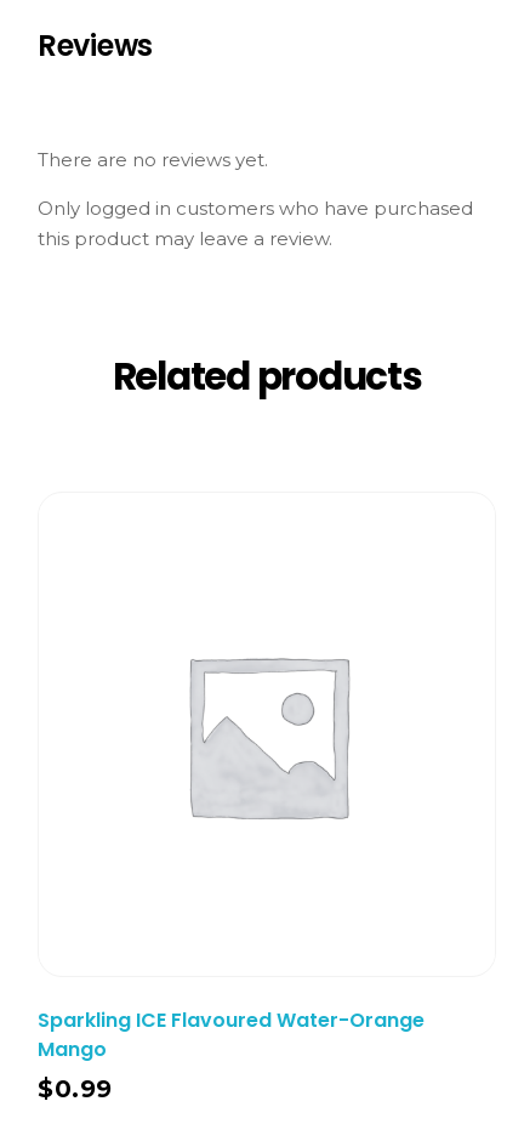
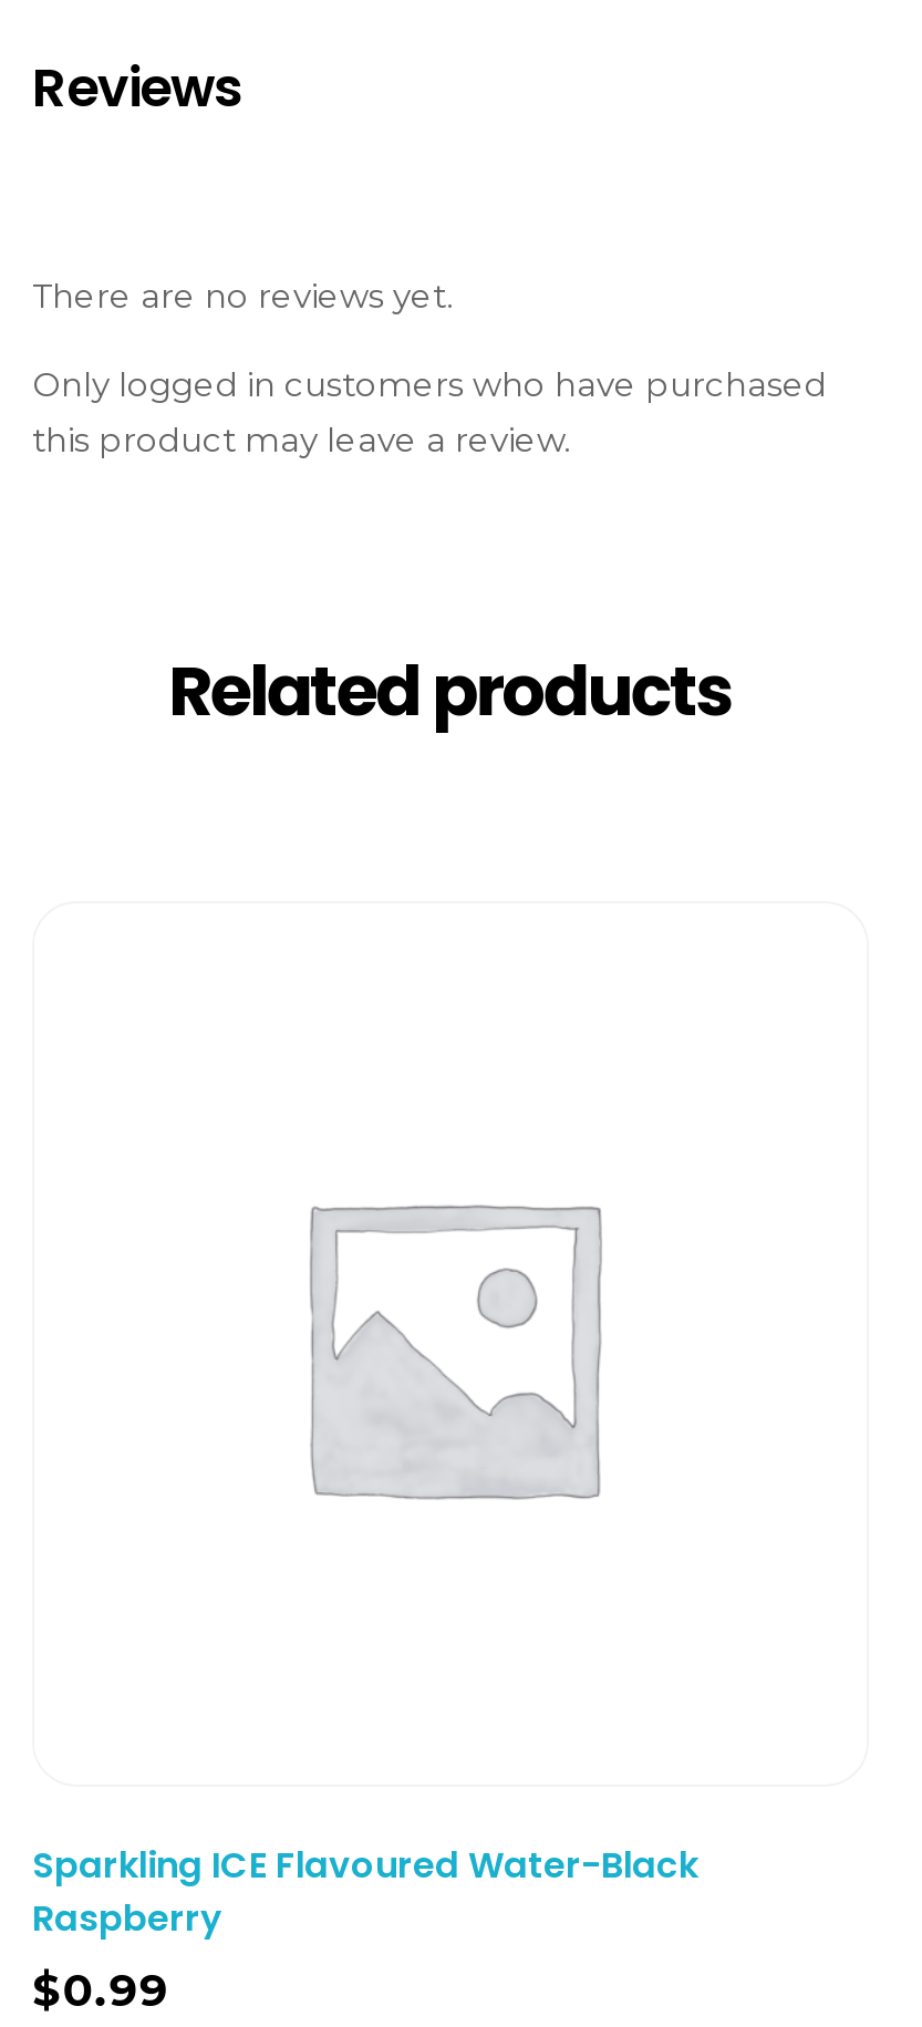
- Sparkling ICE Flavoured Water-Orange
- Mango
+ Sparkling ICE Flavoured Water-Black
+ Raspberry
